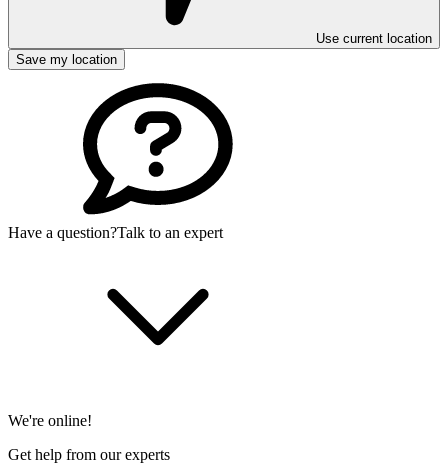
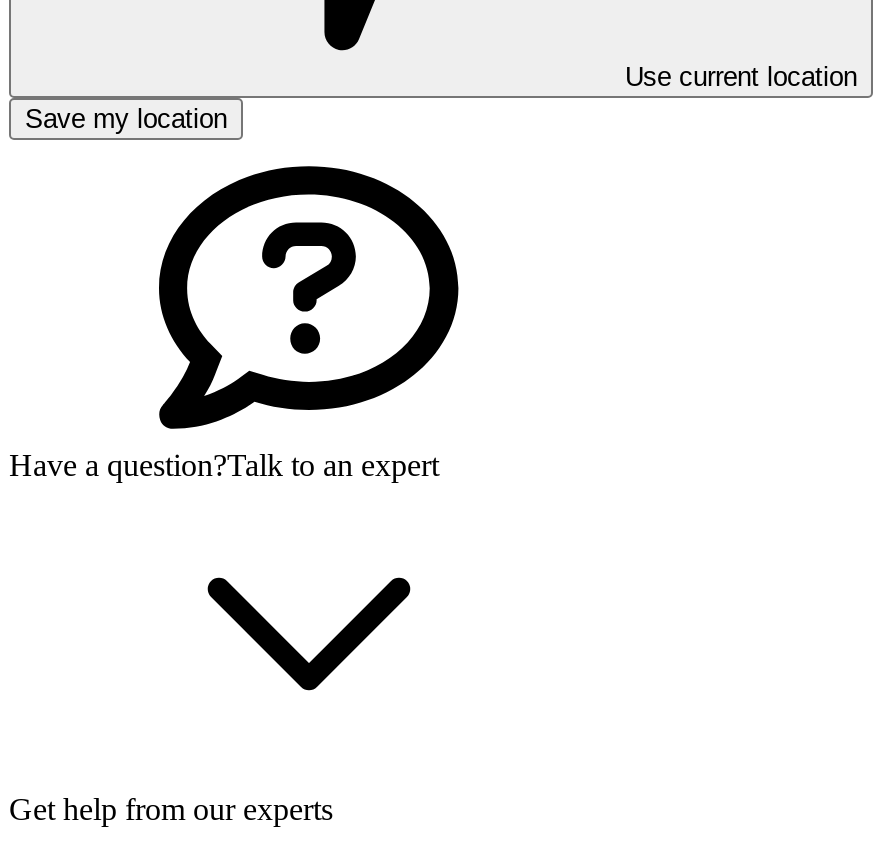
- We're online!
